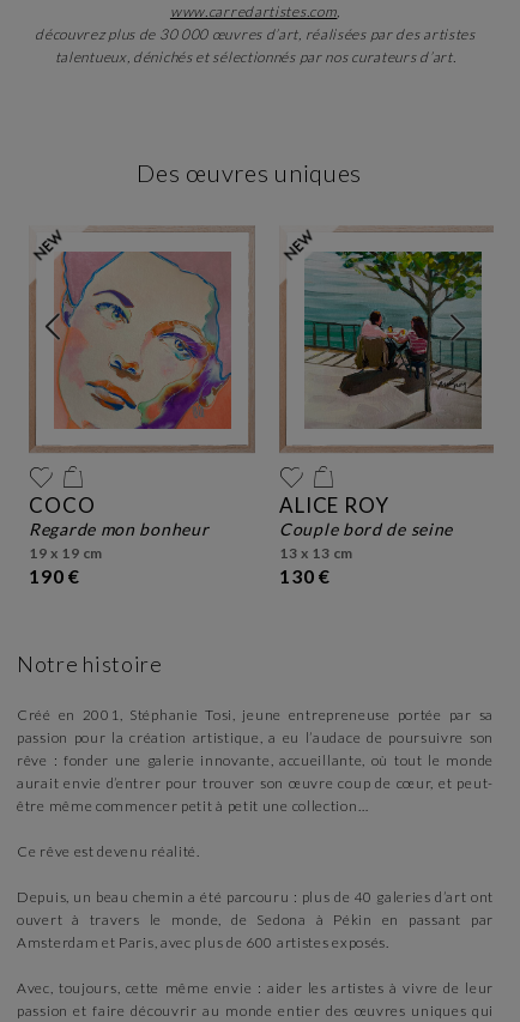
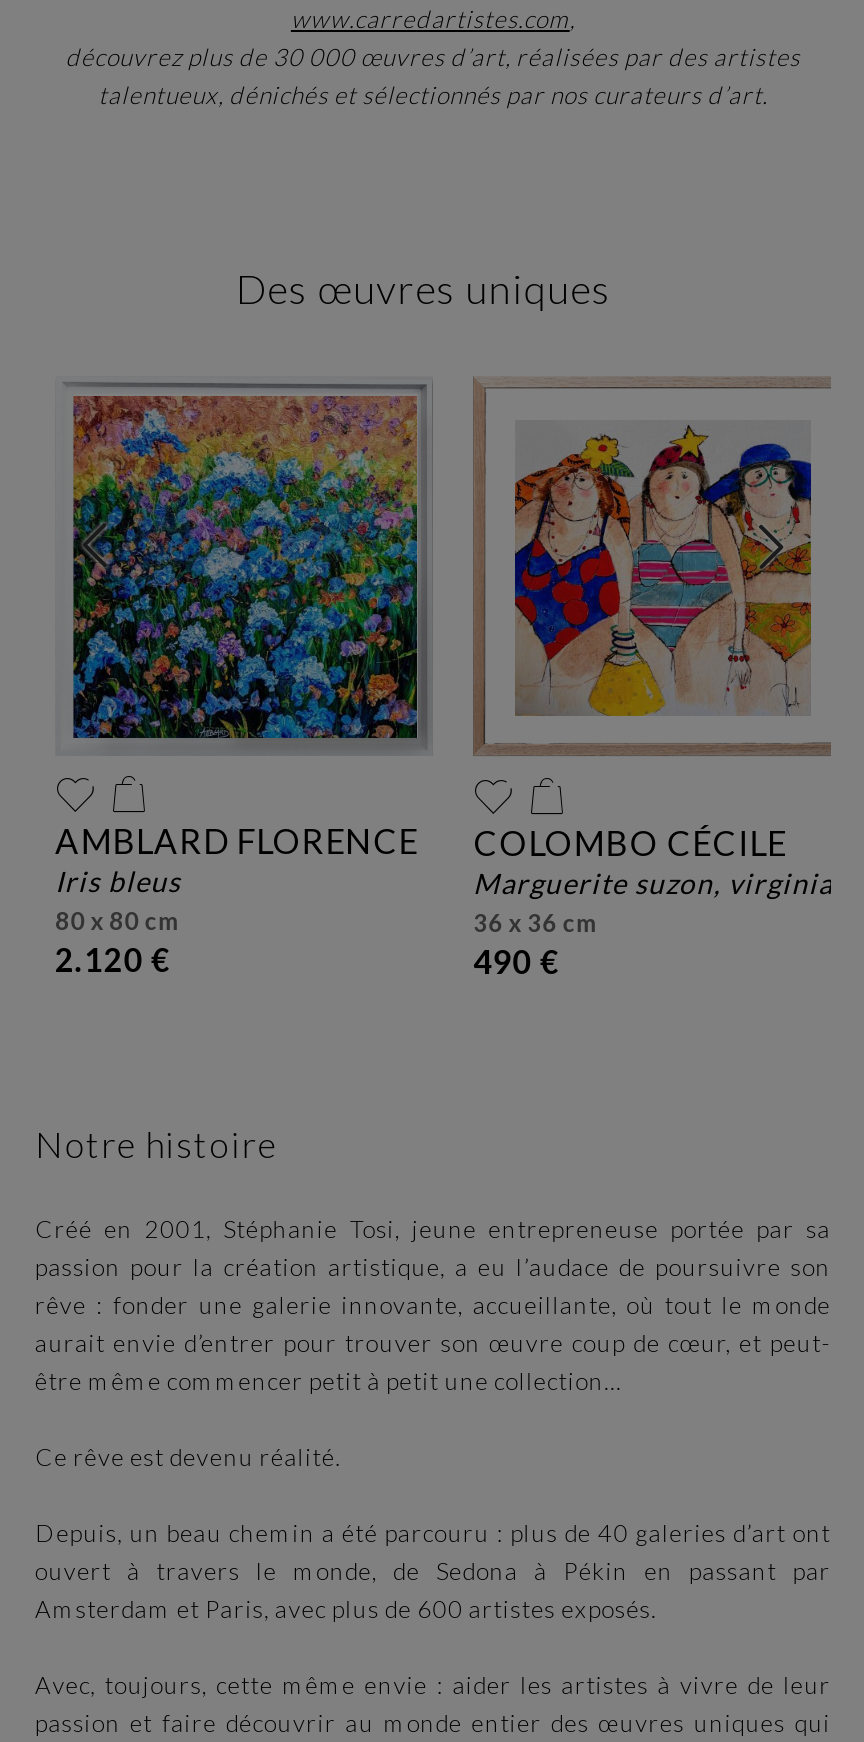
- [image]
- COCO
- regarde mon bonheur
- 19 x 19 cm
- 190 €
+ [image]
+ AMBLARD FLORENCE
+ iris bleus
+ 80 x 80 cm
+ 2.120 €

- [image]
+ [image]

- ALICE ROY
- couple bord de seine
- 13 x 13 cm
- 130 €
+ COLOMBO CÉCILE
+ marguerite suzon, virginia
+ 36 x 36 cm
+ 490 €
